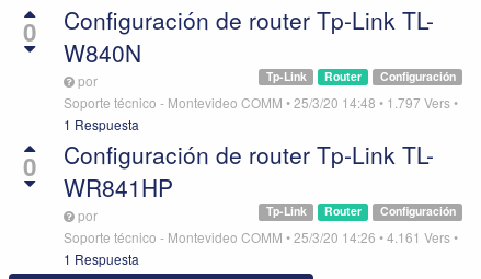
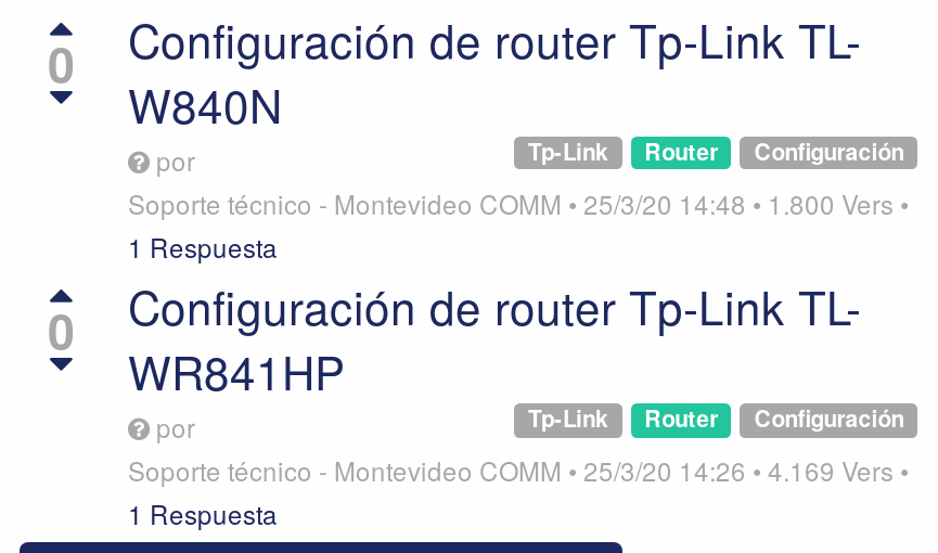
- Soporte técnico - Montevideo COMM • 25/3/20 14:48 • 1.797 Vers •
+ Soporte técnico - Montevideo COMM • 25/3/20 14:48 • 1.800 Vers •

- Soporte técnico - Montevideo COMM • 25/3/20 14:26 • 4.161 Vers •
+ Soporte técnico - Montevideo COMM • 25/3/20 14:26 • 4.169 Vers •
